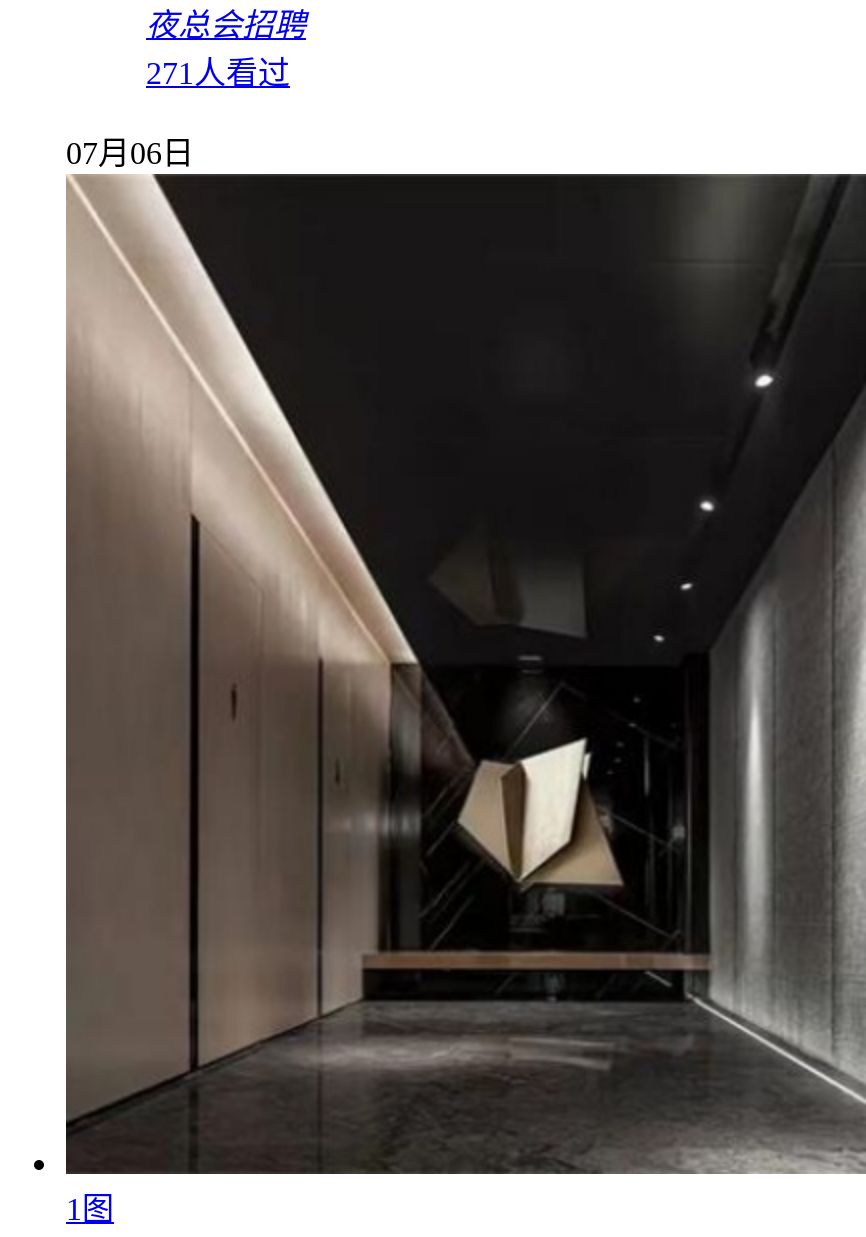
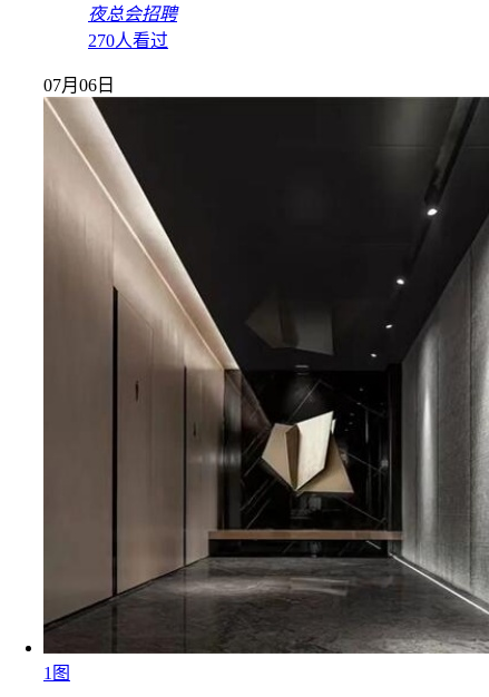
- 271人看过
+ 270人看过
